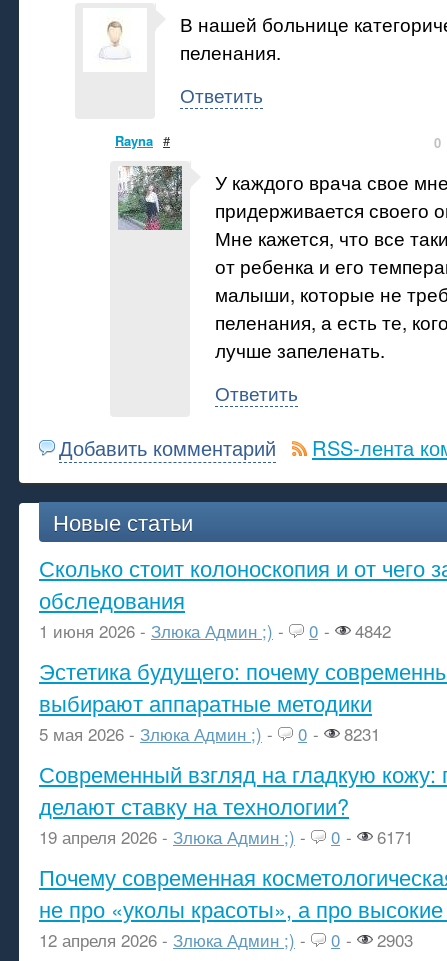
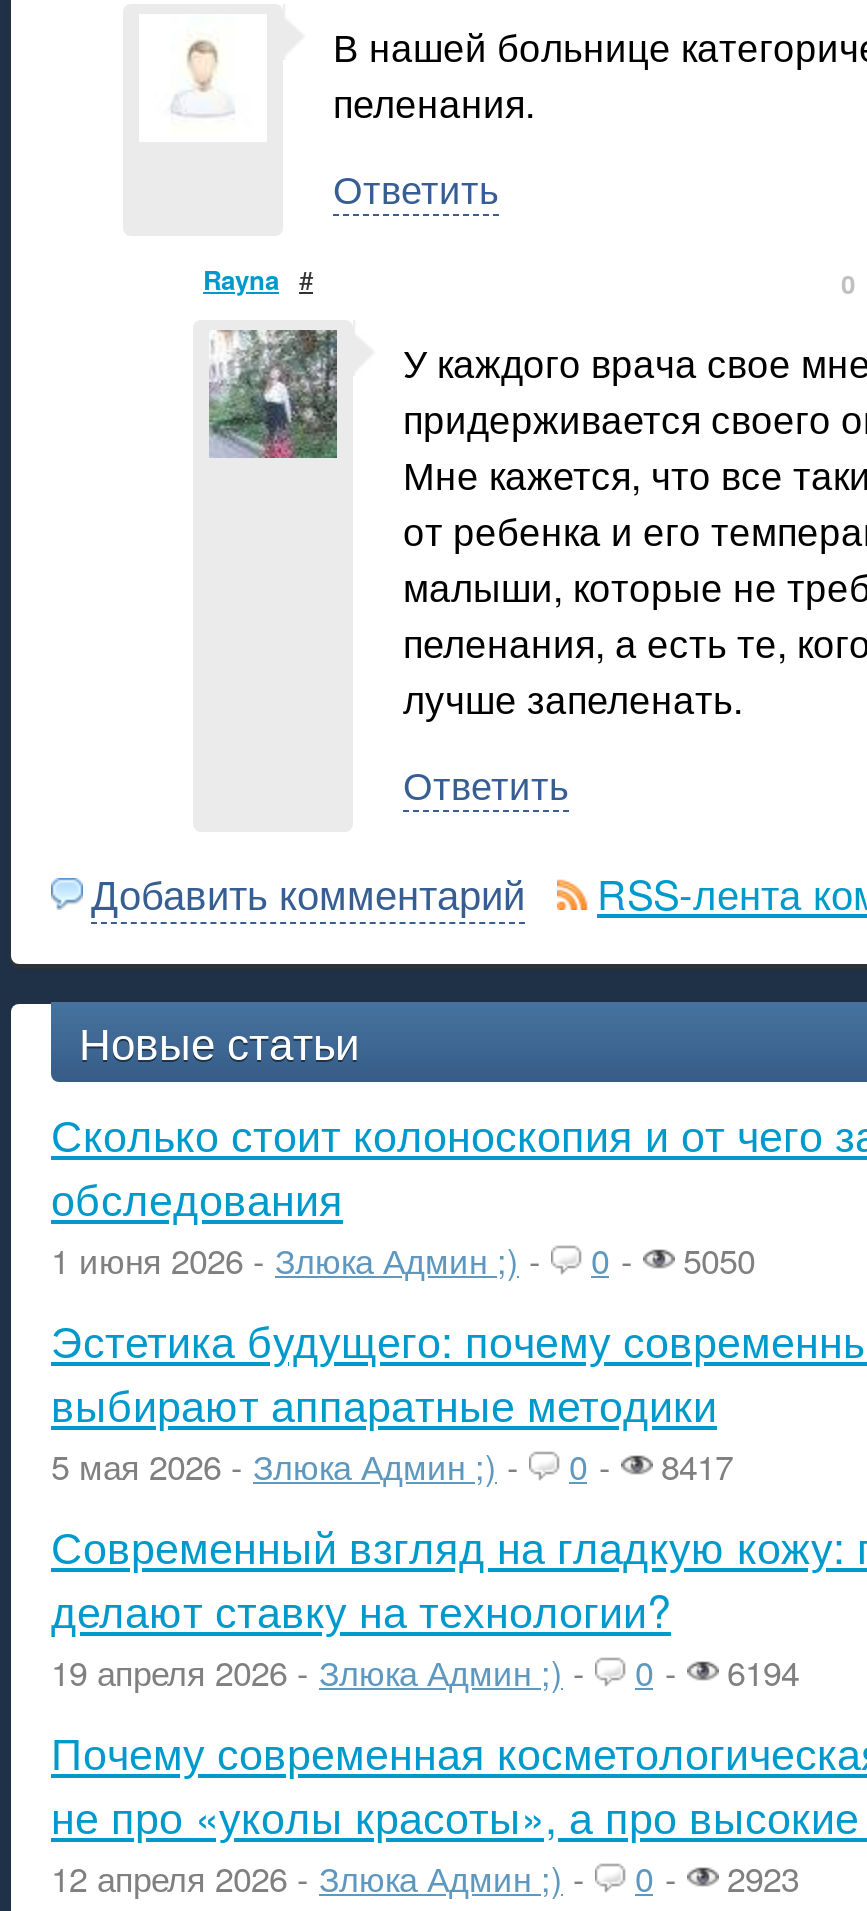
- 1 июня 2026 - Злюка Админ ;) - 0 - 4842
+ 1 июня 2026 - Злюка Админ ;) - 0 - 5050

- 5 мая 2026 - Злюка Админ ;) - 0 - 8231
+ 5 мая 2026 - Злюка Админ ;) - 0 - 8417

- 19 апреля 2026 - Злюка Админ ;) - 0 - 6171
+ 19 апреля 2026 - Злюка Админ ;) - 0 - 6194

- 12 апреля 2026 - Злюка Админ ;) - 0 - 2903
+ 12 апреля 2026 - Злюка Админ ;) - 0 - 2923
